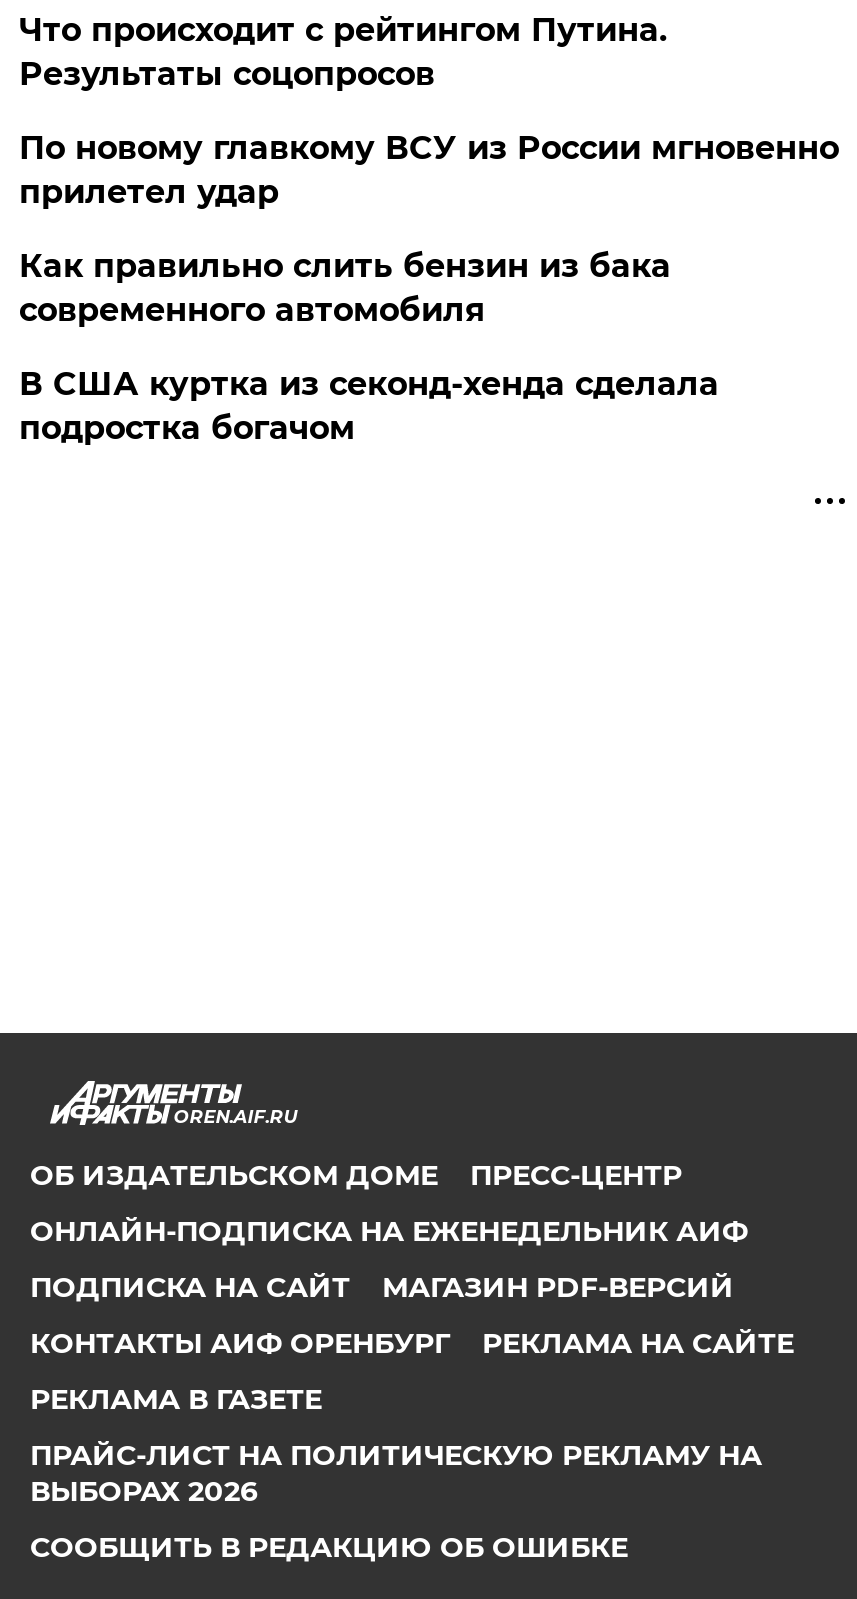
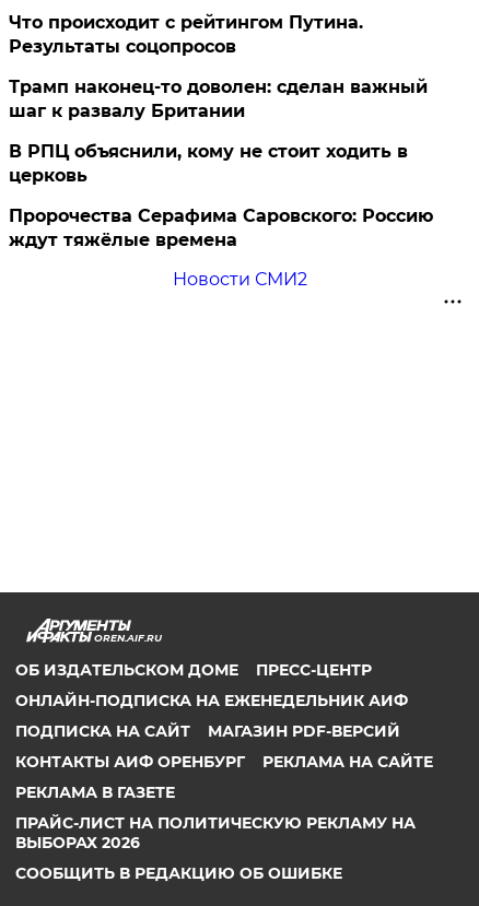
- По новому главкому ВСУ из России мгновенно
- прилетел удар
- Как правильно слить бензин из бака
- современного автомобиля
- В США куртка из секонд-хенда сделала
- подростка богачом
+ Трамп наконец-то доволен: сделан важный
+ шаг к развалу Британии
+ В РПЦ объяснили, кому не стоит ходить в
+ церковь
+ Пророчества Серафима Саровского: Россию
+ ждут тяжёлые времена
+ Новости СМИ2
